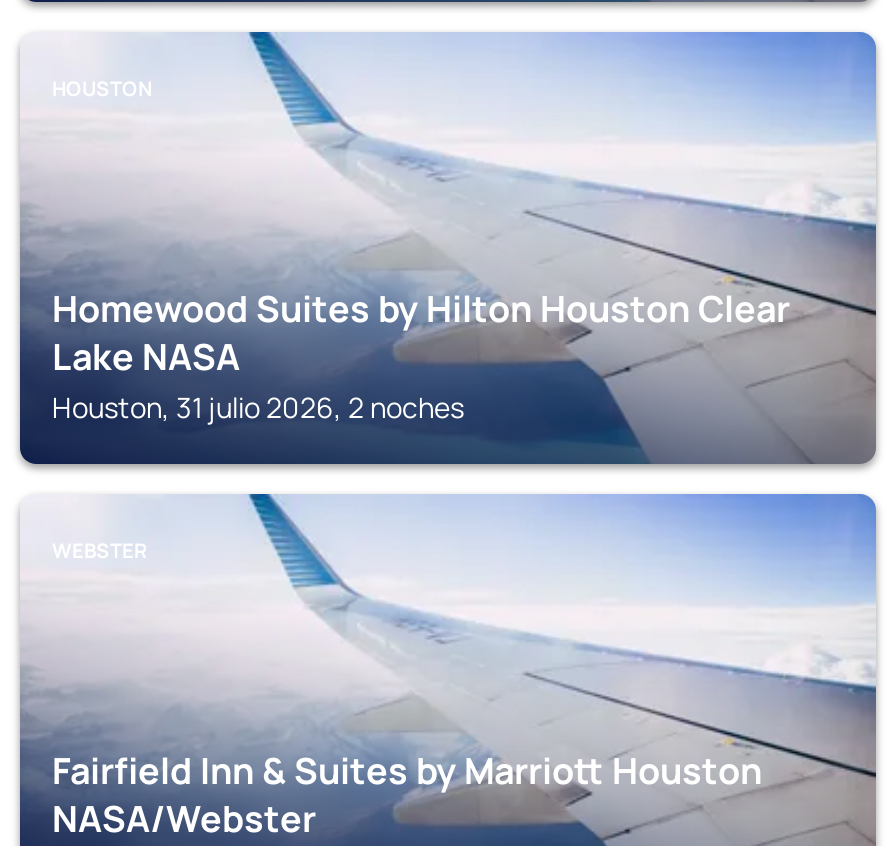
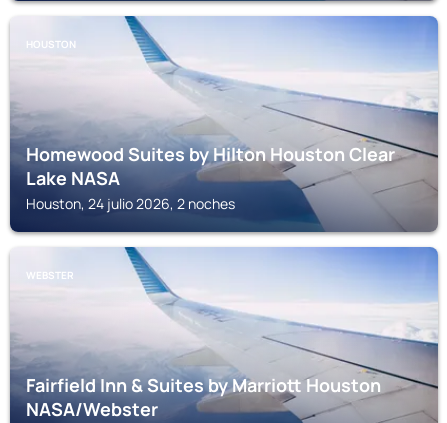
- Houston, 31 julio 2026, 2 noches
+ Houston, 24 julio 2026, 2 noches
